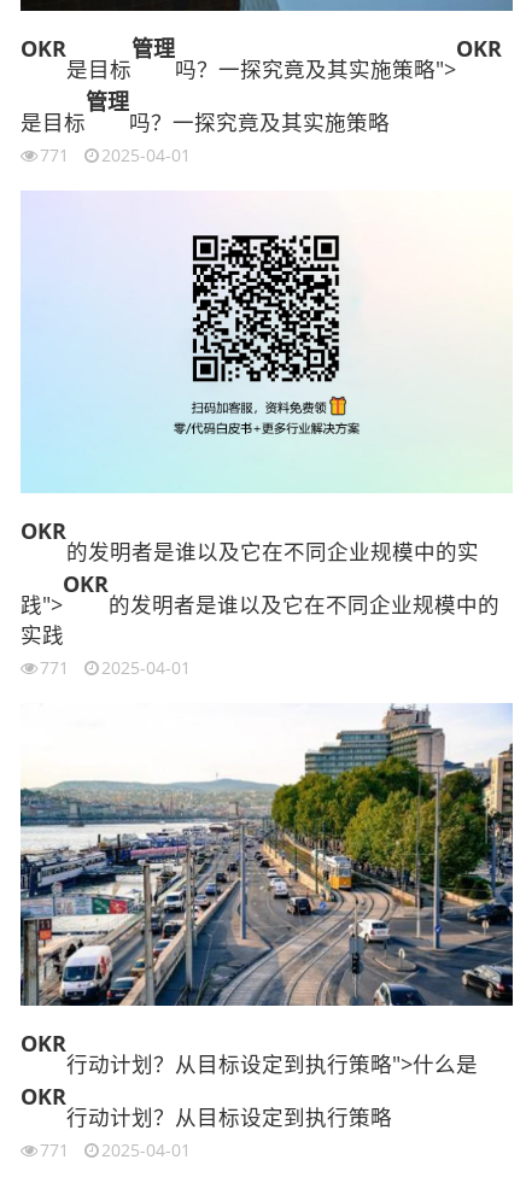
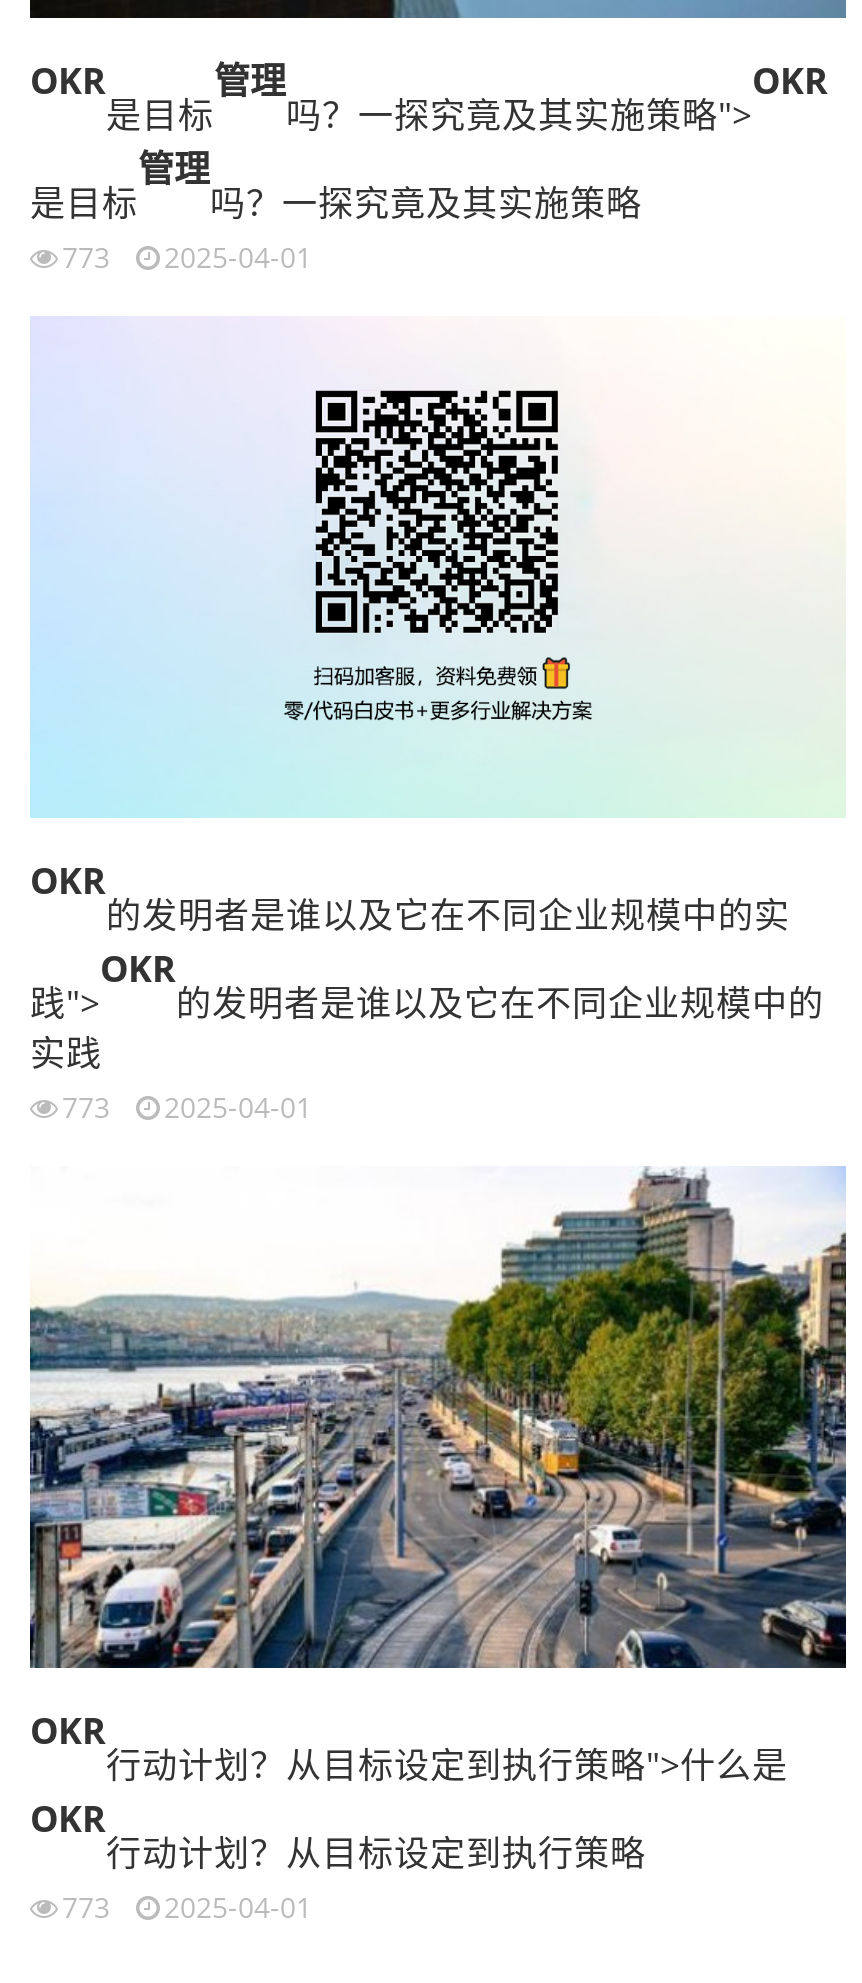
- 771 2025-04-01
+ 773 2025-04-01

- 771 2025-04-01
+ 773 2025-04-01

- 771 2025-04-01
+ 773 2025-04-01
